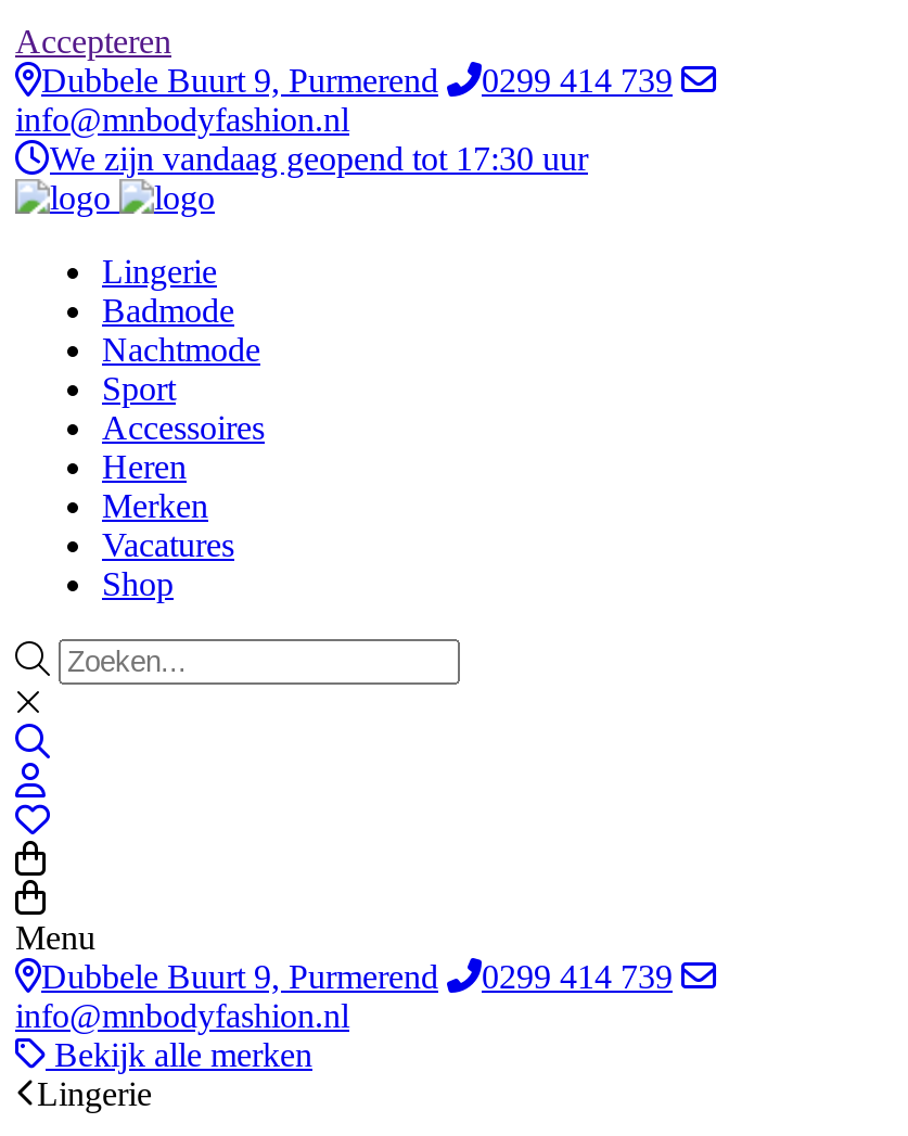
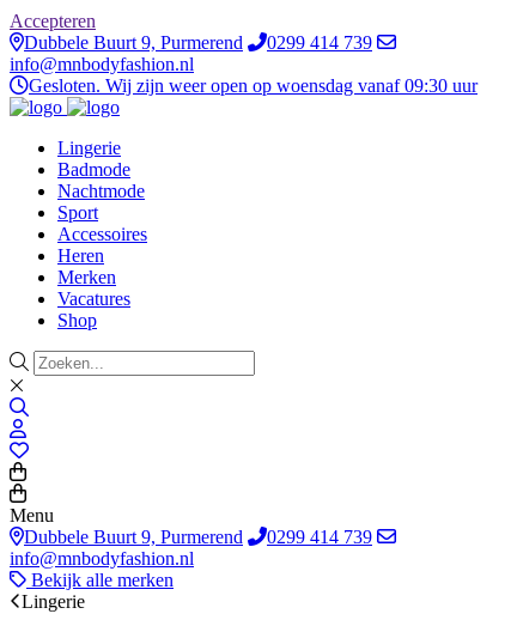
- We zijn vandaag geopend tot 17:30 uur
+ Gesloten. Wij zijn weer open op woensdag vanaf 09:30 uur
